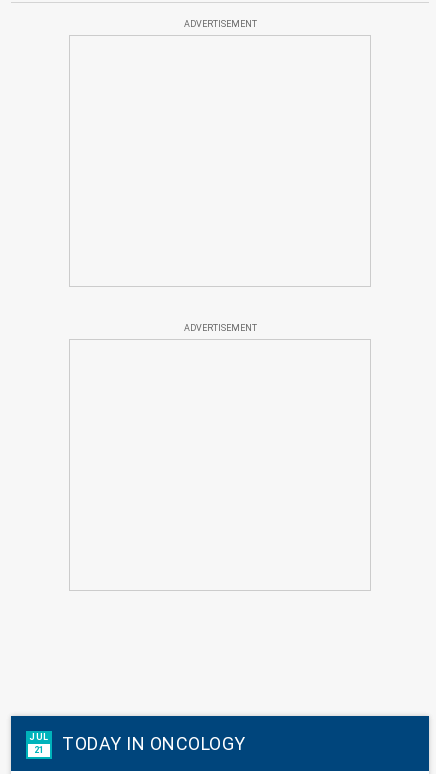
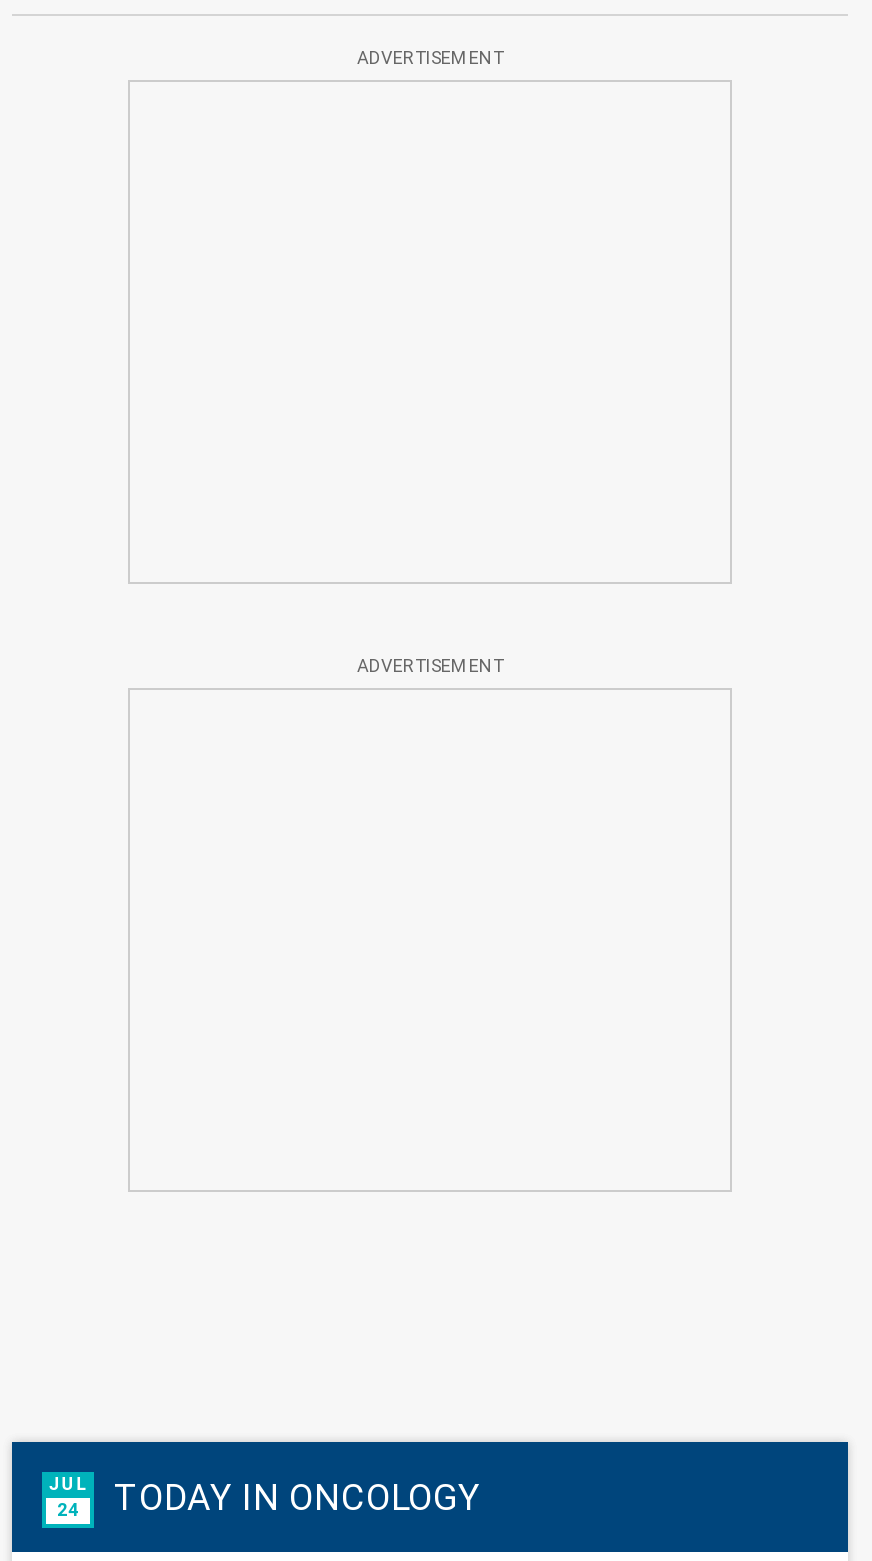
- JUL 21 TODAY IN ONCOLOGY
+ JUL 24 TODAY IN ONCOLOGY
